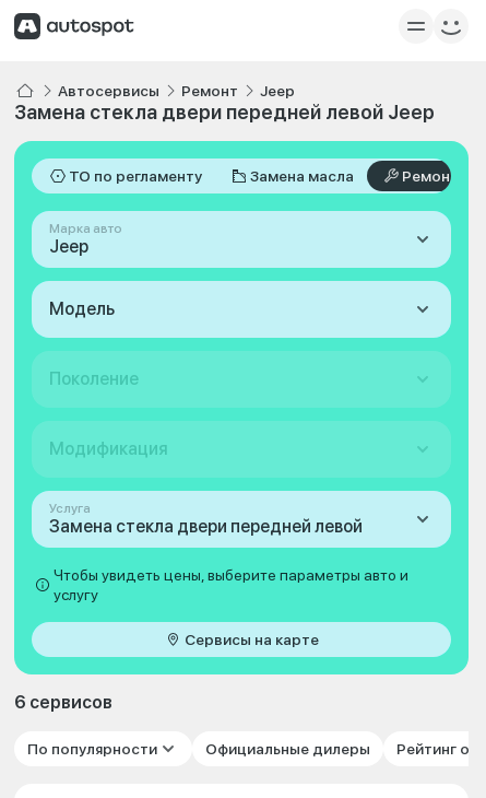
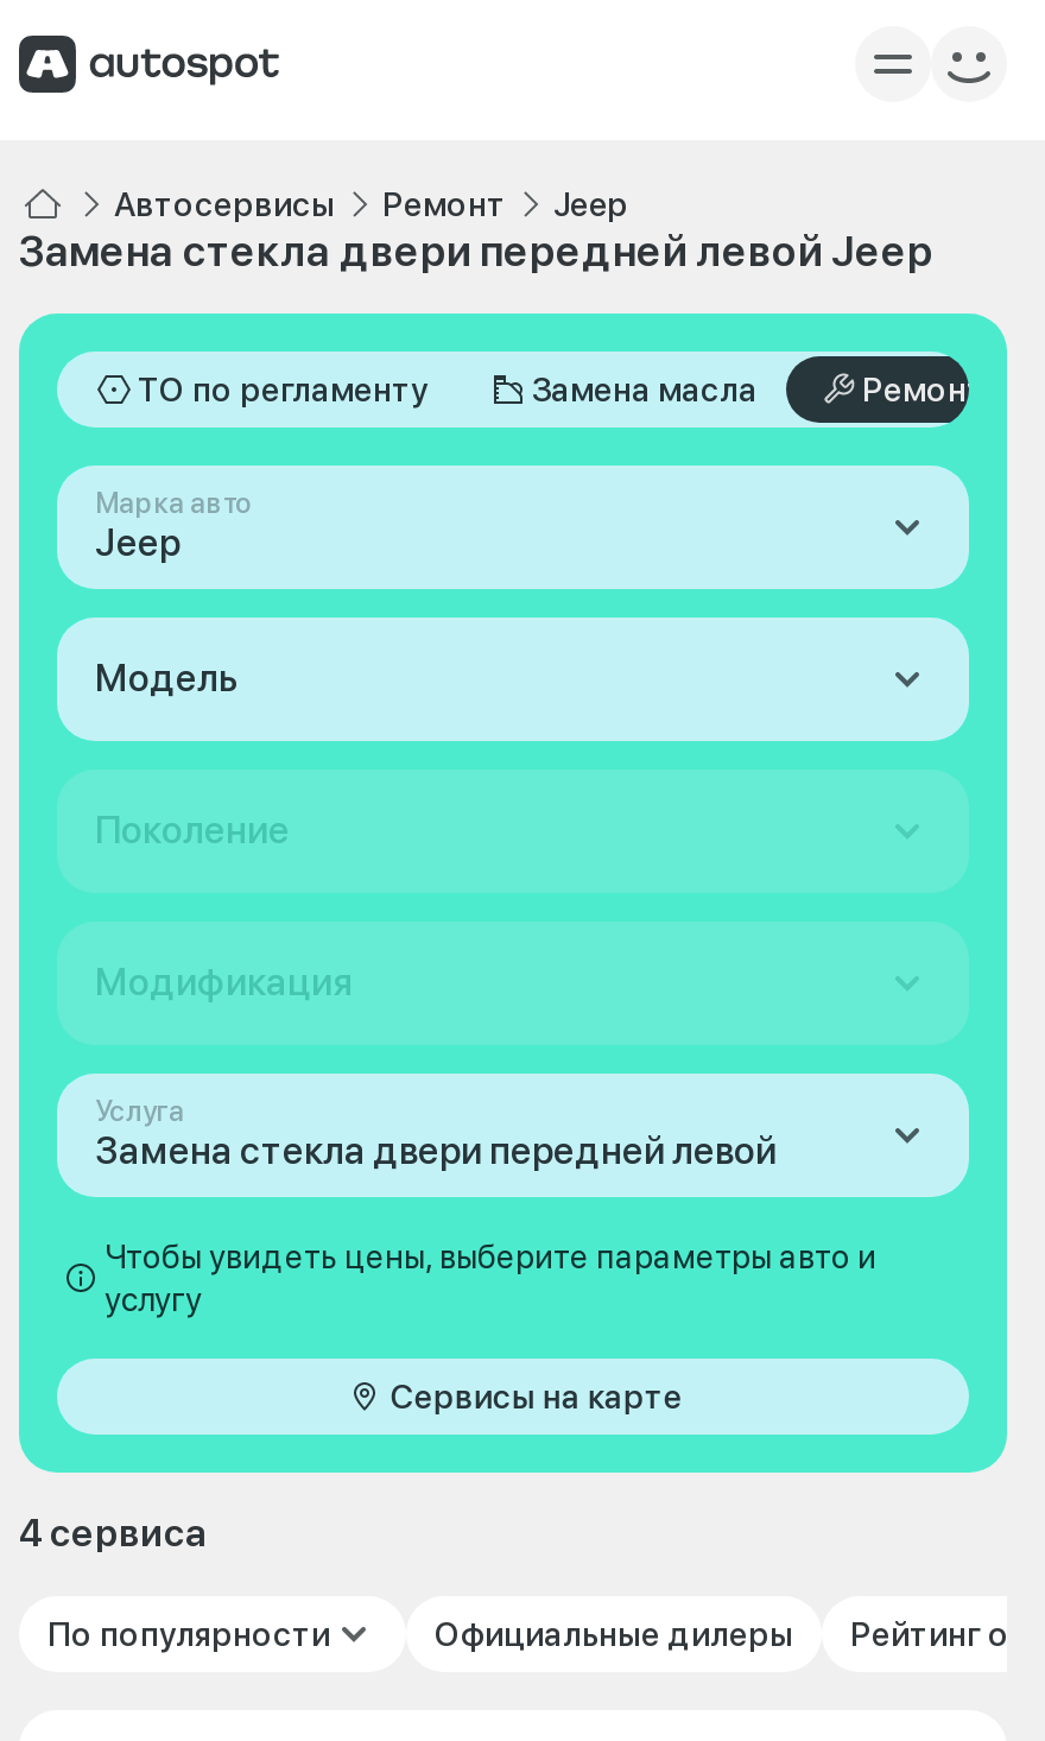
- 6 сервисов
+ 4 сервиса
